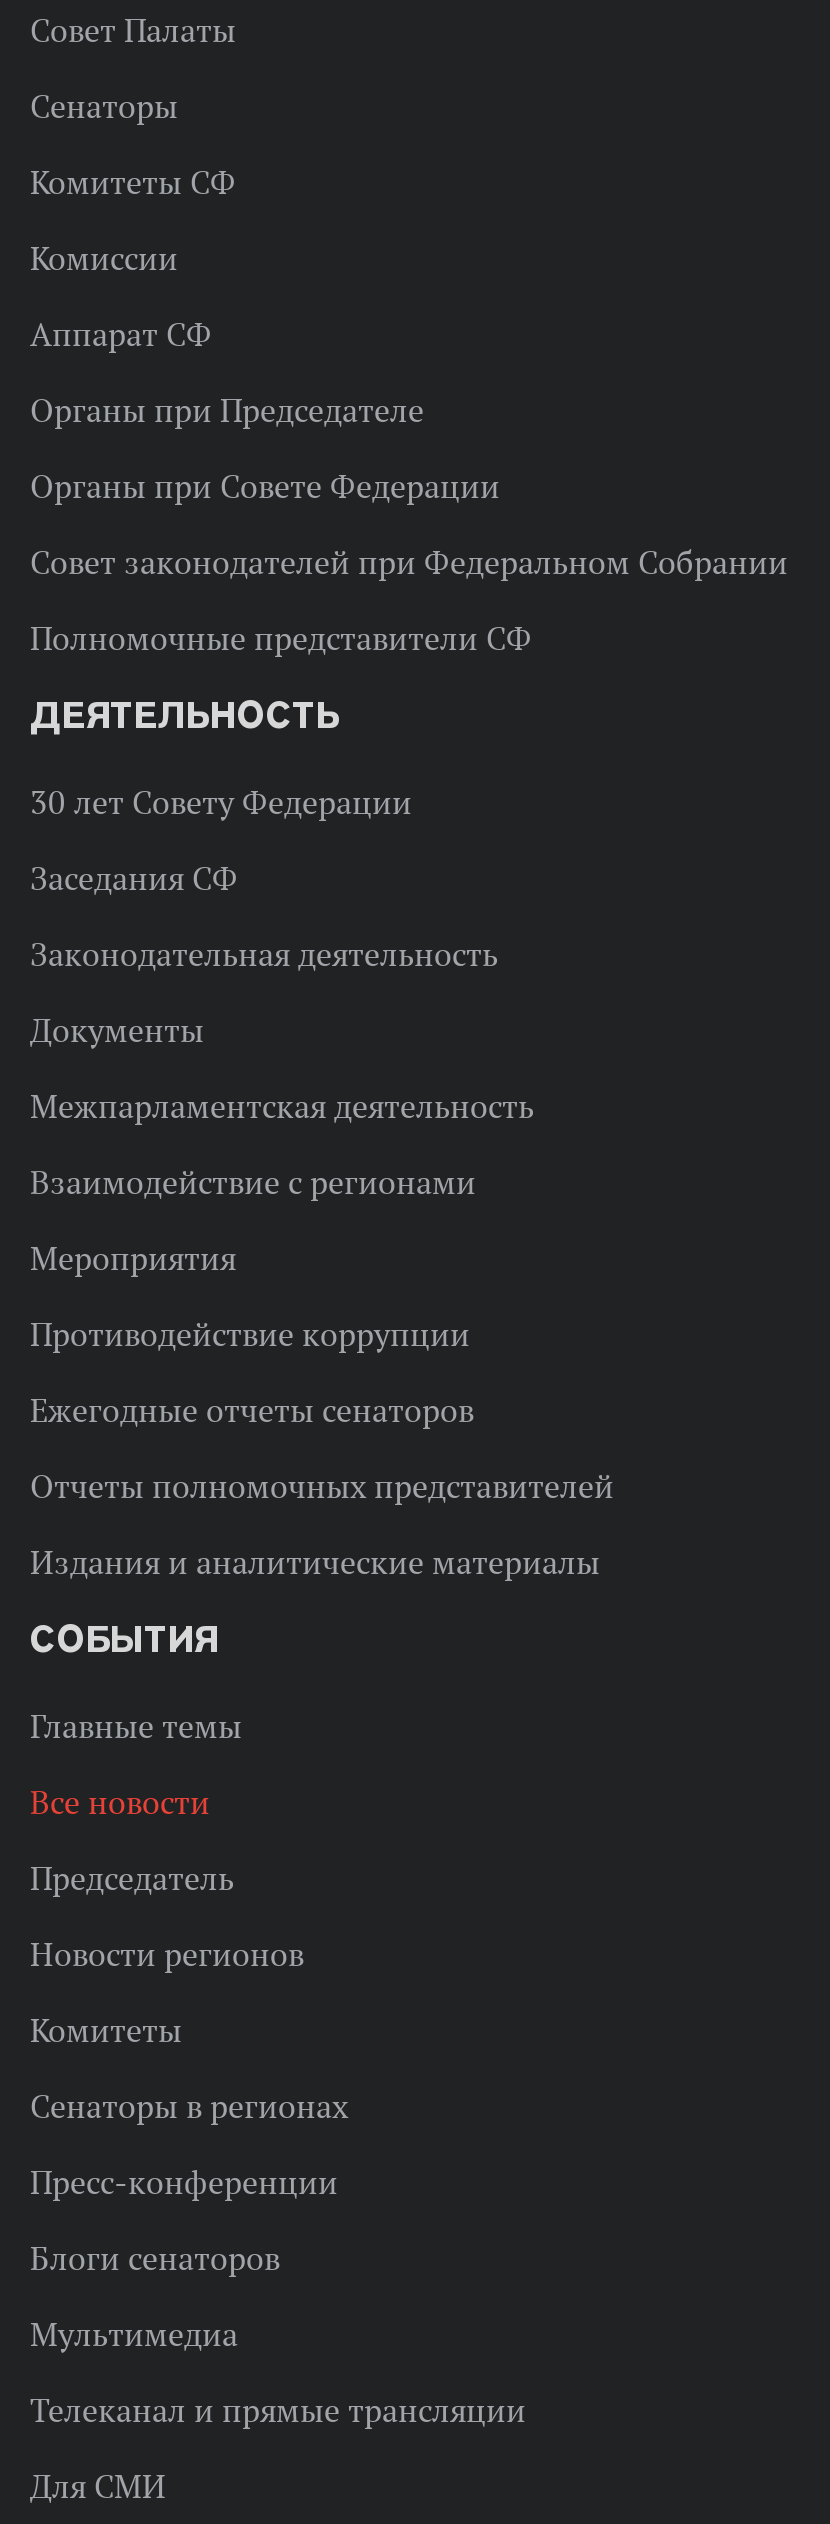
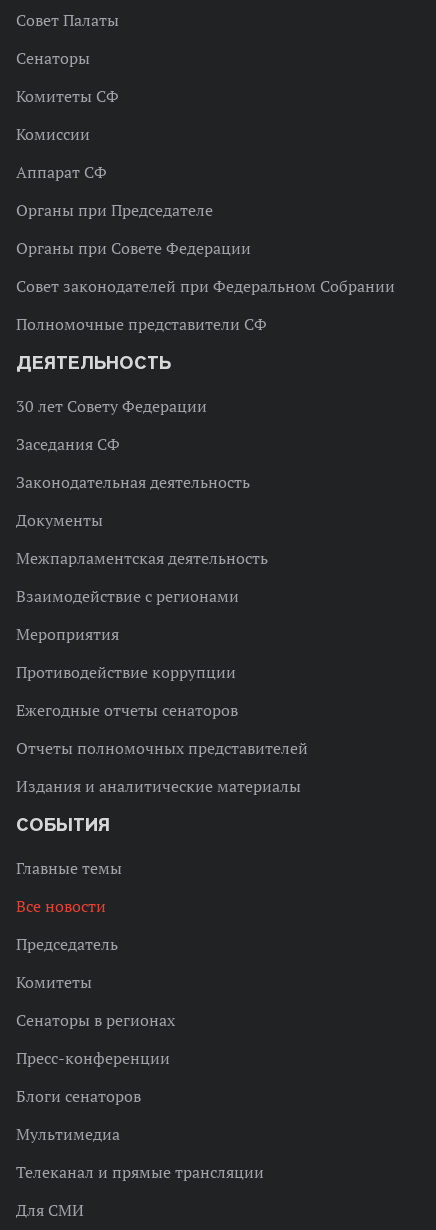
- Новости регионов
